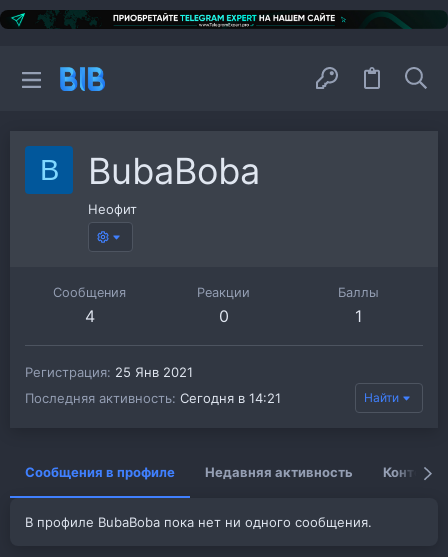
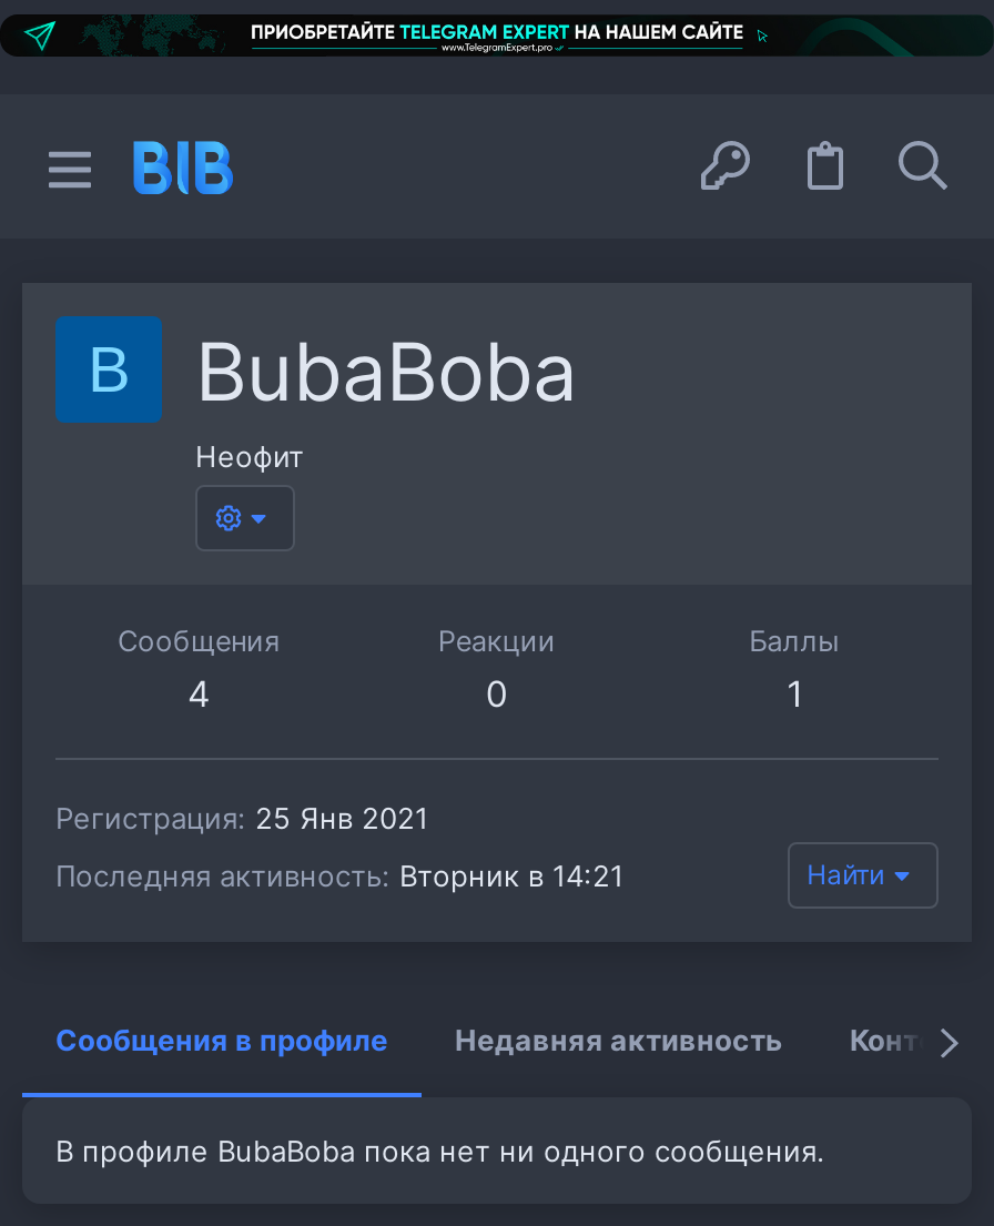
- Последняя активность Сегодня в 14:21
+ Последняя активность Вторник в 14:21
